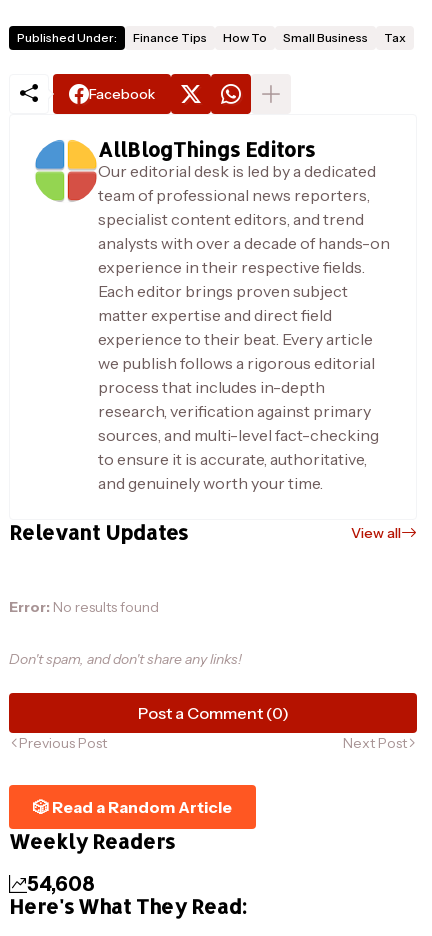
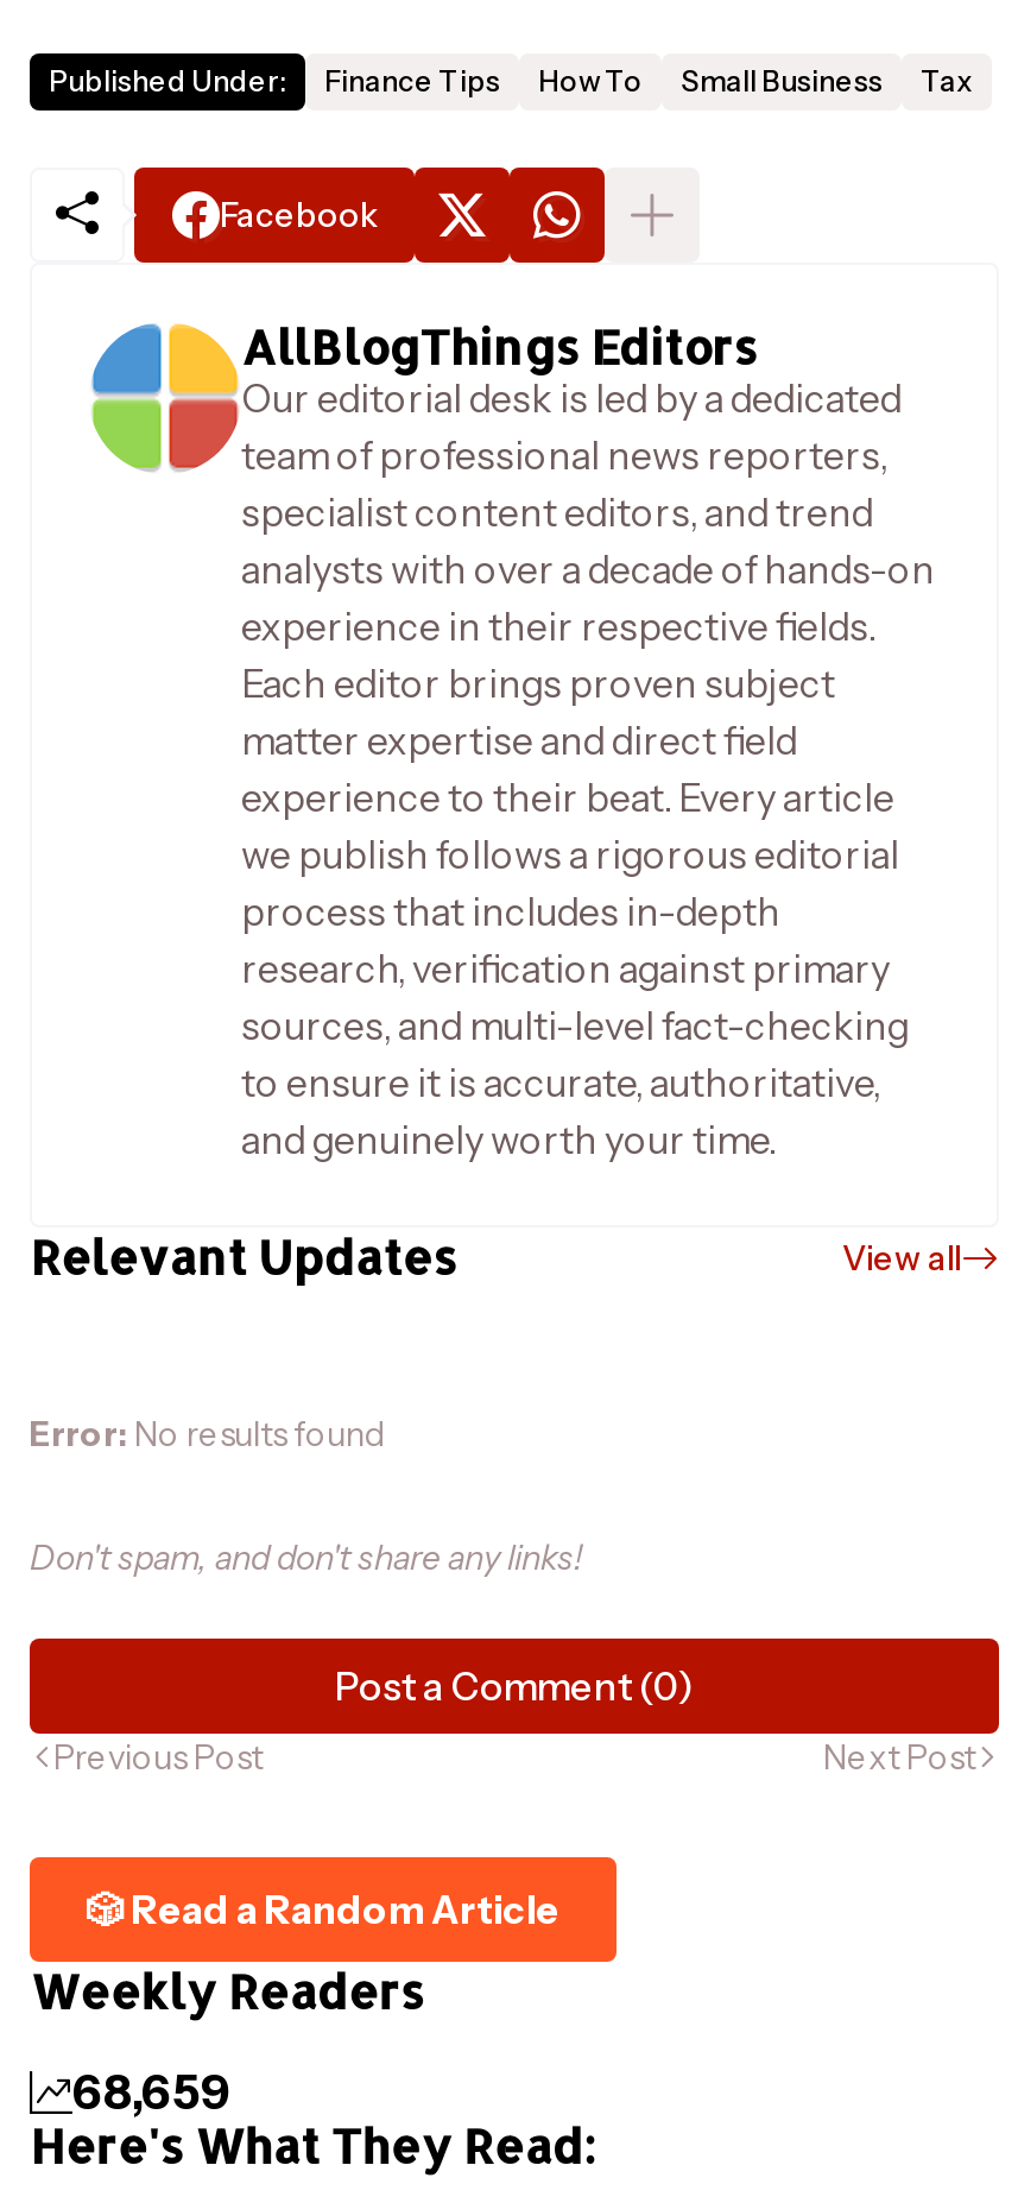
- 54,608
+ 68,659
